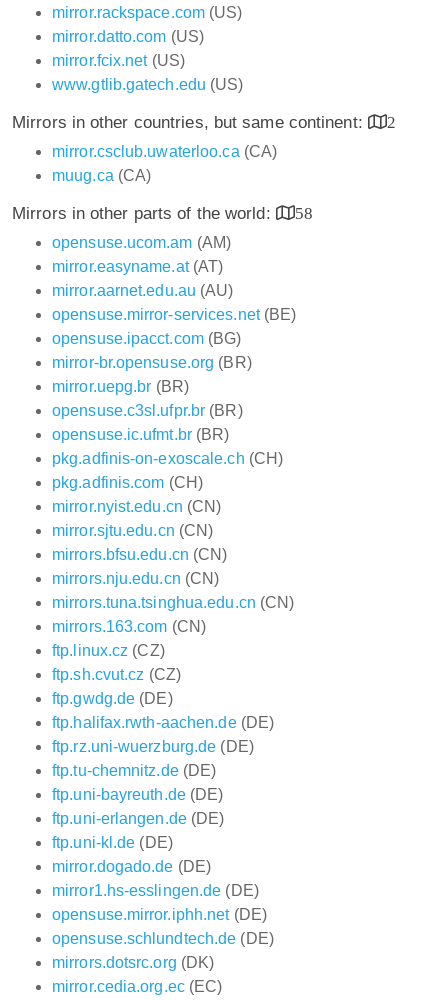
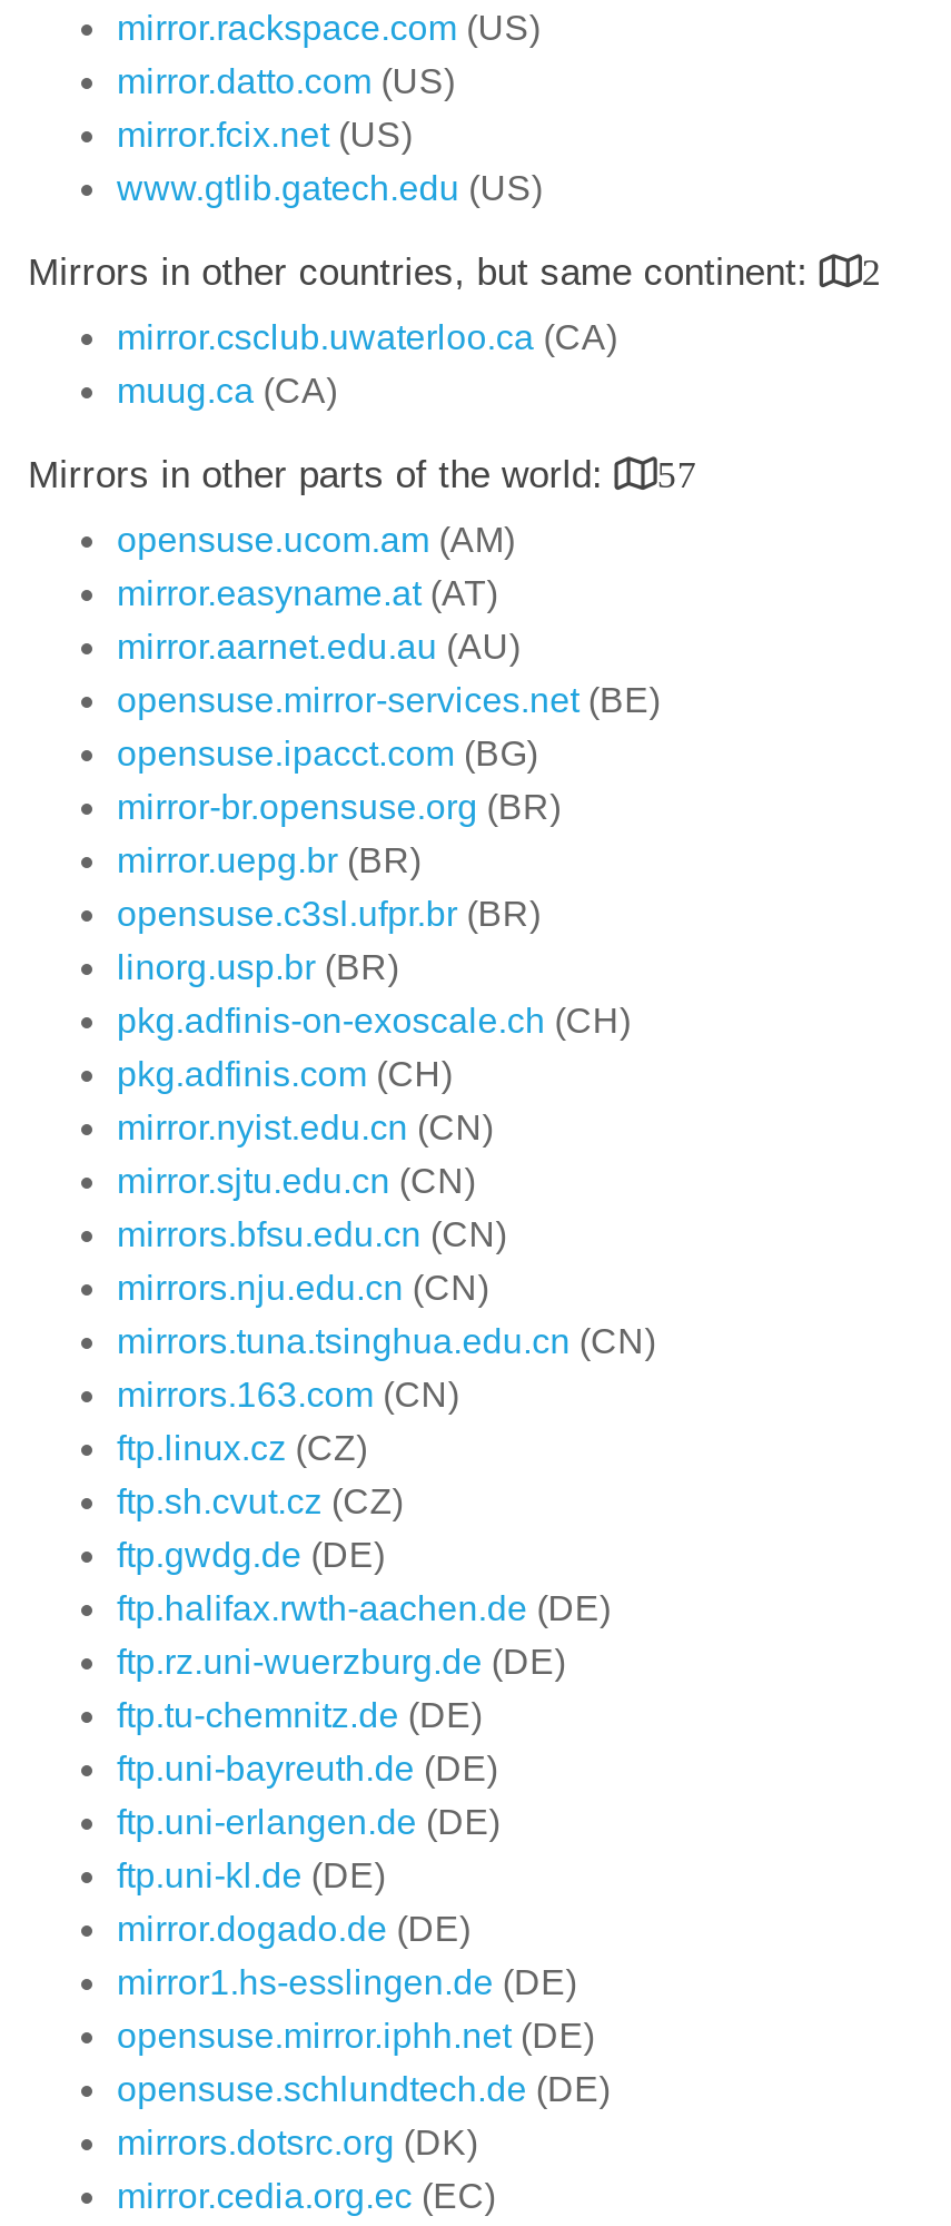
- Mirrors in other parts of the world: 58
+ Mirrors in other parts of the world: 57

- opensuse.ic.ufmt.br (BR)
+ linorg.usp.br (BR)
